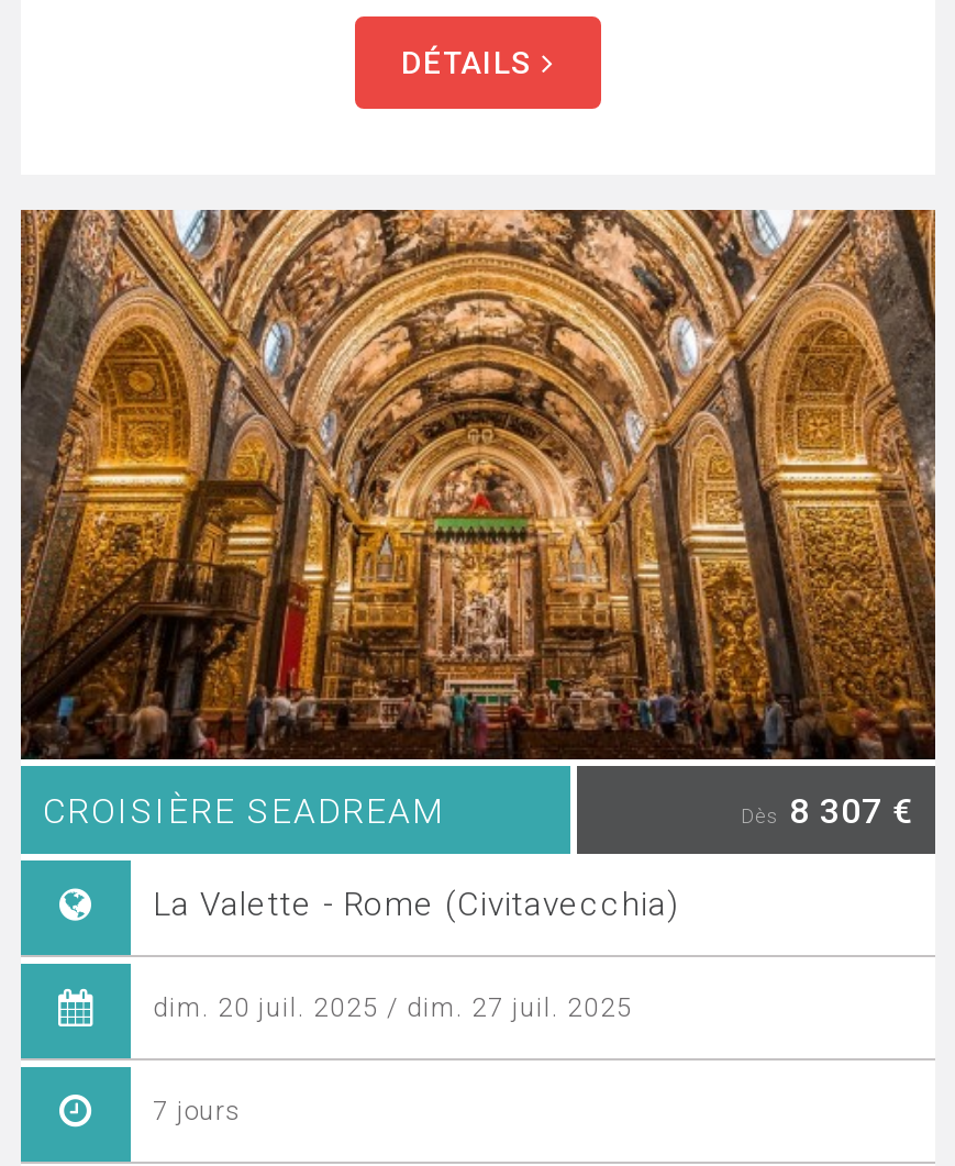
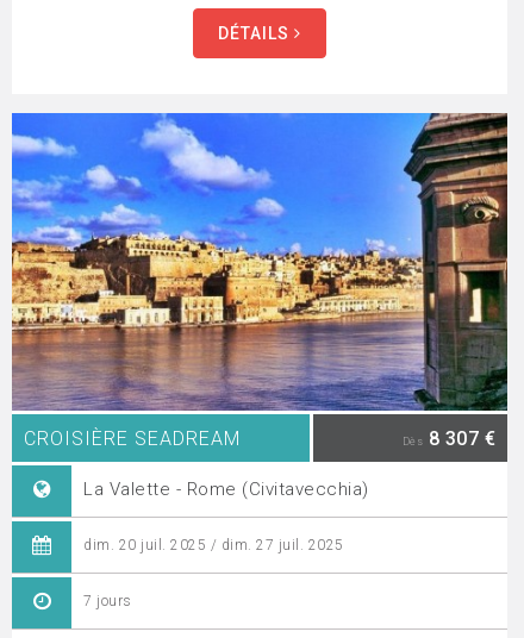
- [image]
+ [image]
